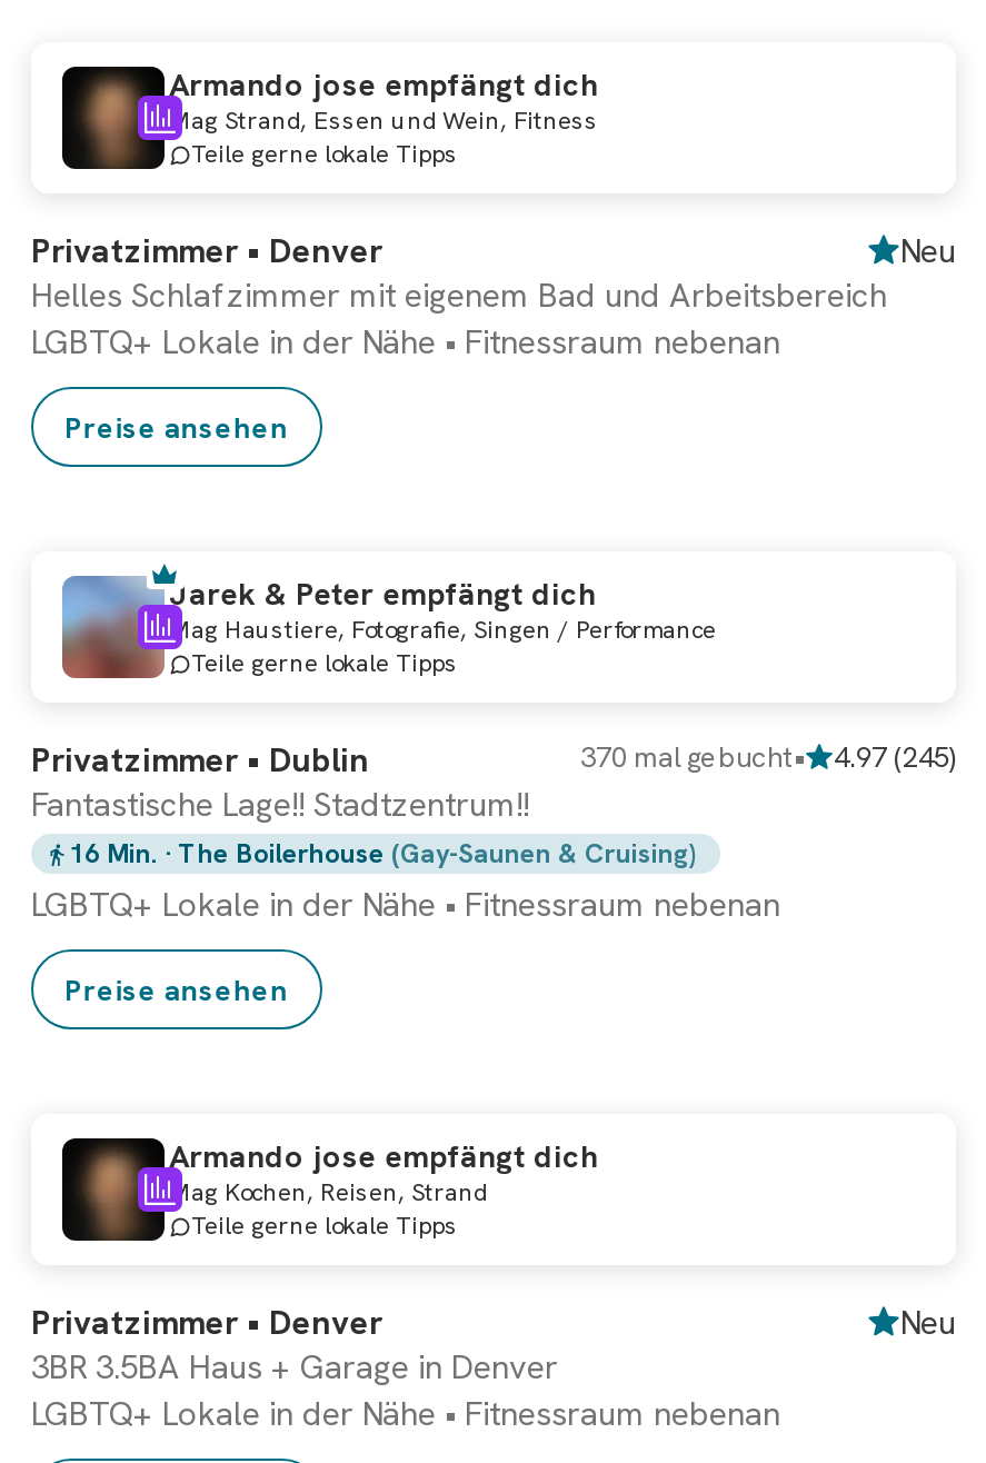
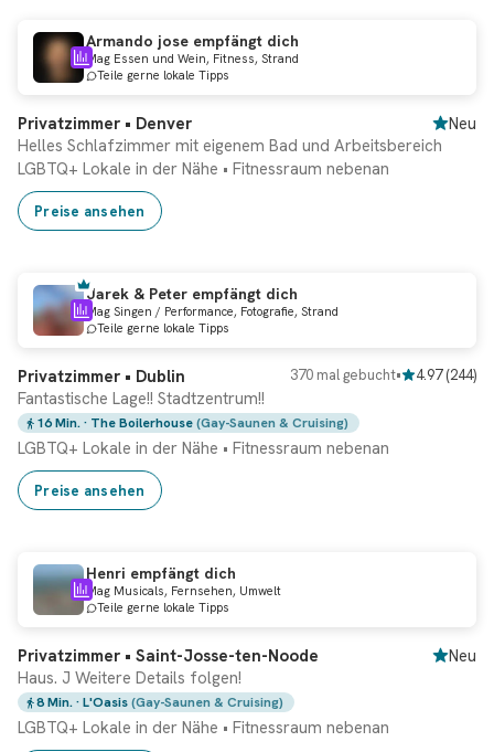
- Mag Strand, Essen und Wein, Fitness
+ Mag Essen und Wein, Fitness, Strand

- Mag Haustiere, Fotografie, Singen / Performance
+ Mag Singen / Performance, Fotografie, Strand

- 370 mal gebucht• 4.97 (245)
+ 370 mal gebucht• 4.97 (244)

- [image]
- Armando jose empfängt dich
- Mag Kochen, Reisen, Strand
+ [image]
+ Henri empfängt dich
+ Mag Musicals, Fernsehen, Umwelt

- Privatzimmer • Denver
+ Privatzimmer • Saint-Josse-ten-Noode

- 3BR 3.5BA Haus + Garage in Denver
+ Haus. J Weitere Details folgen!
+ 8 Min. · L'Oasis (Gay-Saunen & Cruising)
